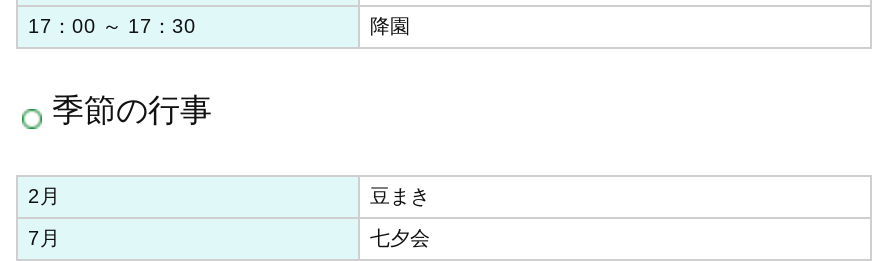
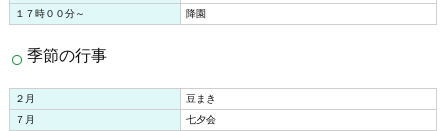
- 17：00 ～ 17：30
+ １７時００分～

- 2月
+ ２月

- 7月
+ ７月
